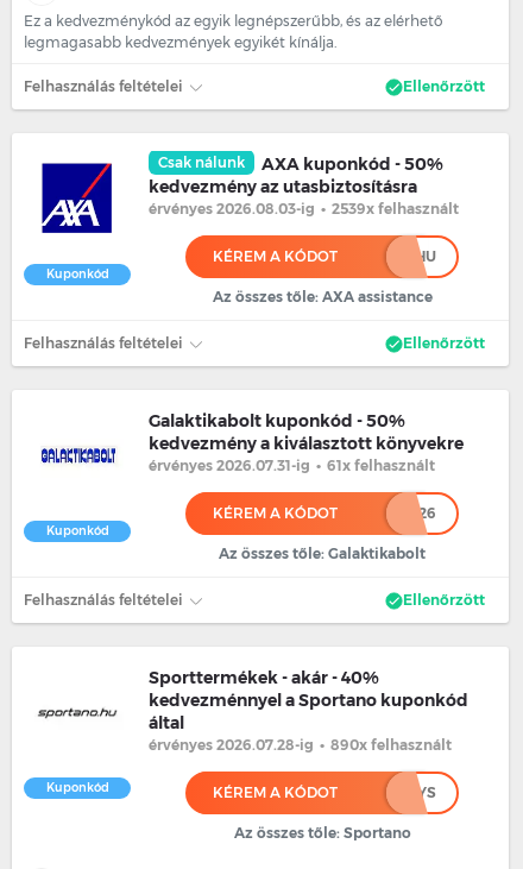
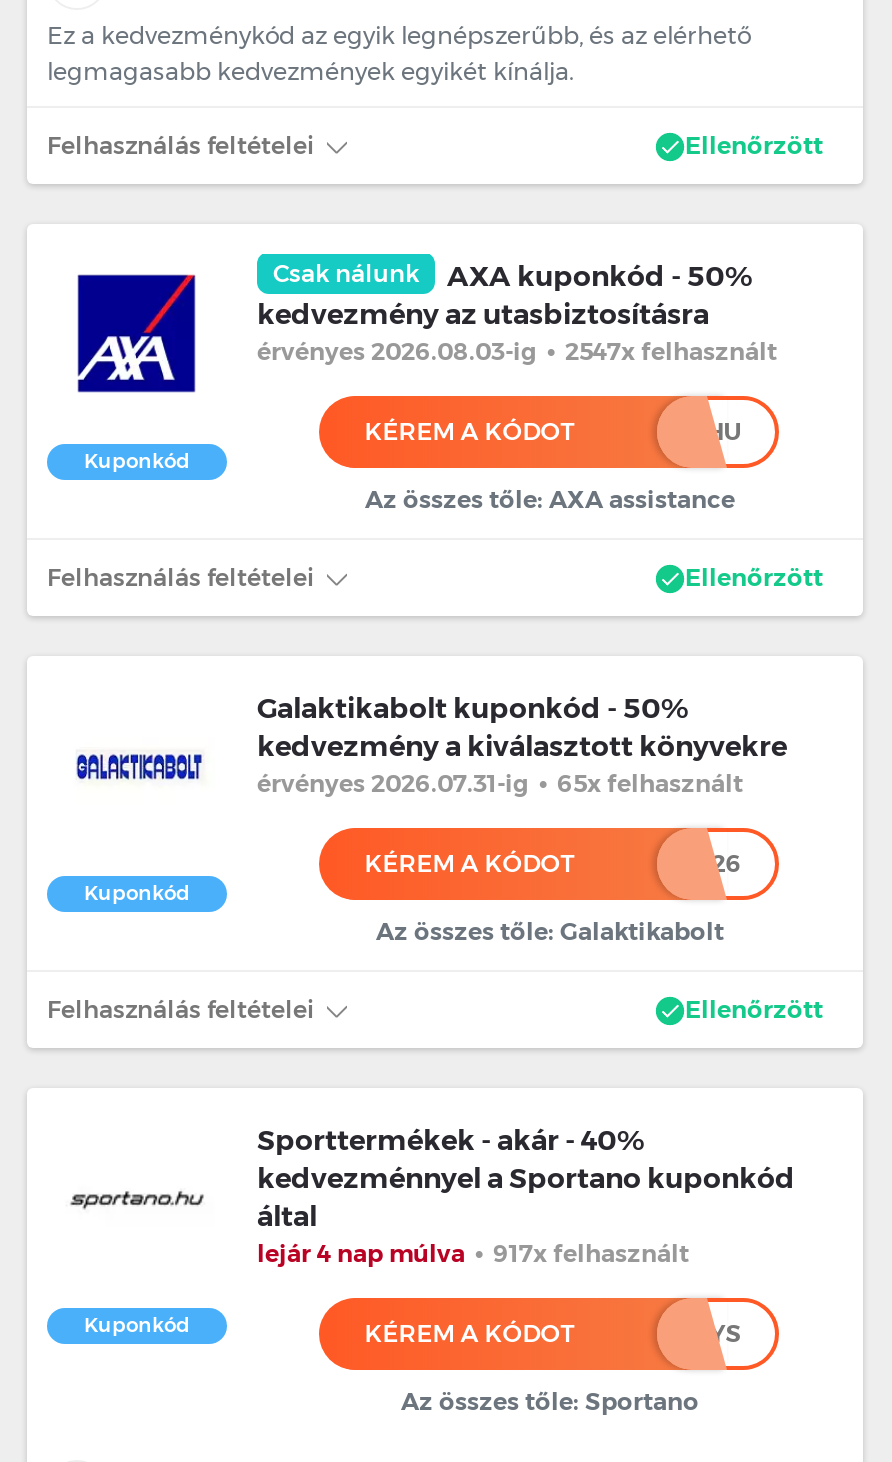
- érvényes 2026.08.03-ig • 2539x felhasznált
+ érvényes 2026.08.03-ig • 2547x felhasznált

- érvényes 2026.07.31-ig • 61x felhasznált
+ érvényes 2026.07.31-ig • 65x felhasznált

- érvényes 2026.07.28-ig • 890x felhasznált
+ lejár 4 nap múlva • 917x felhasznált
